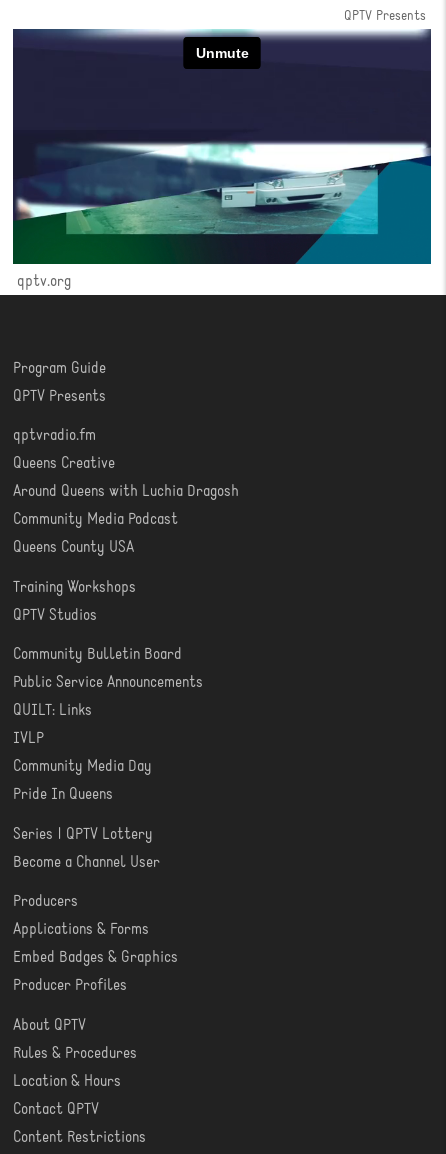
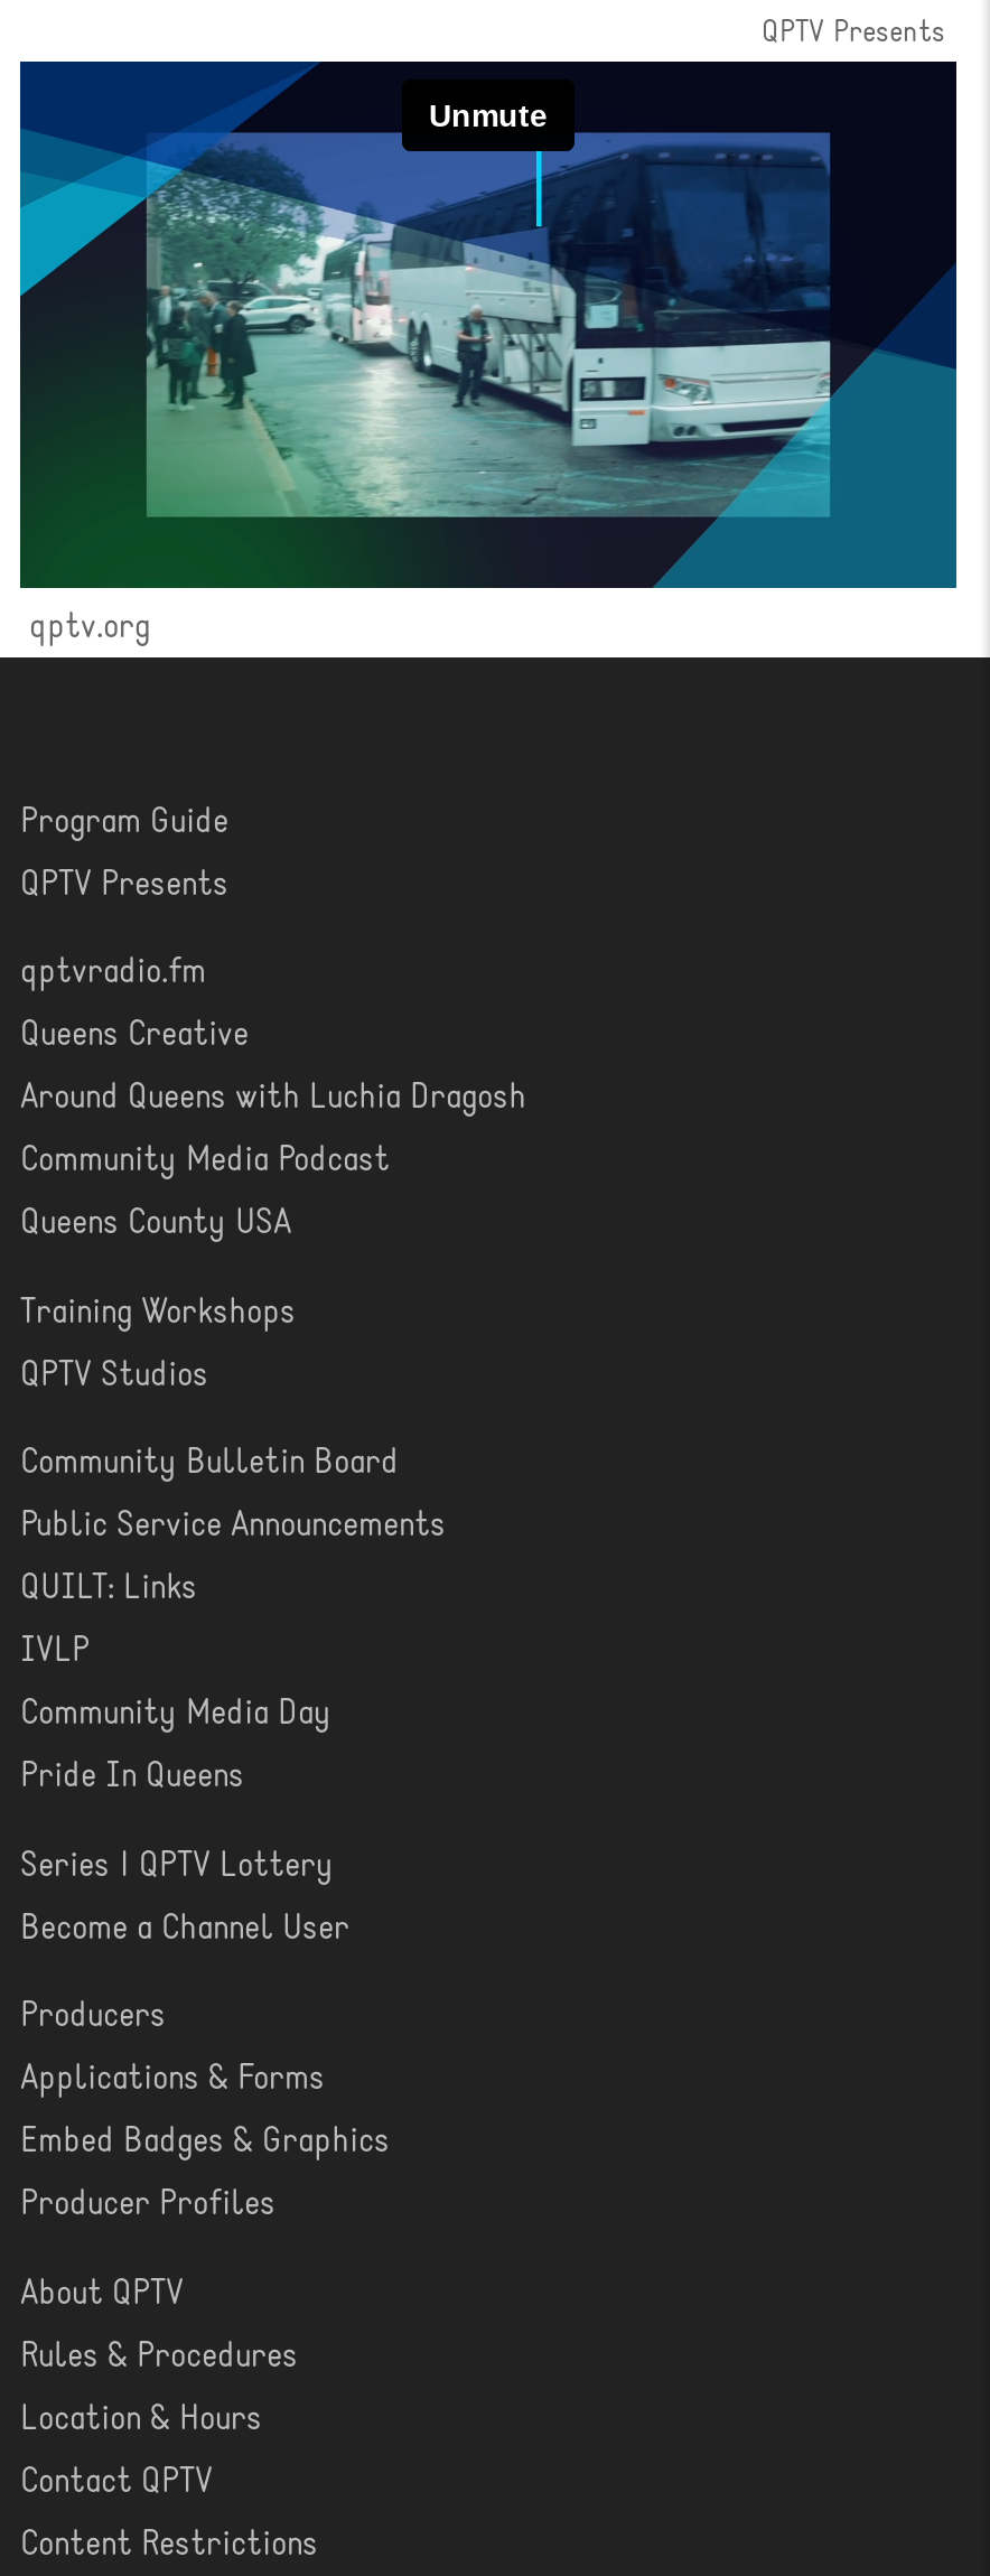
- [image]
+ [image]
